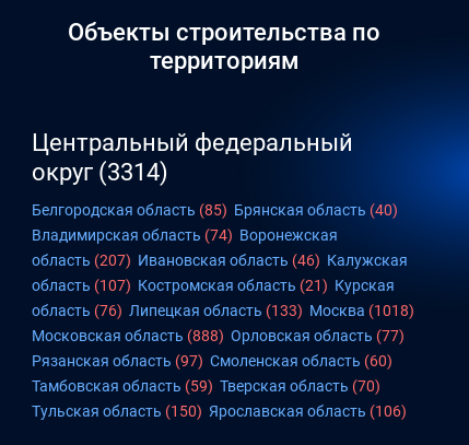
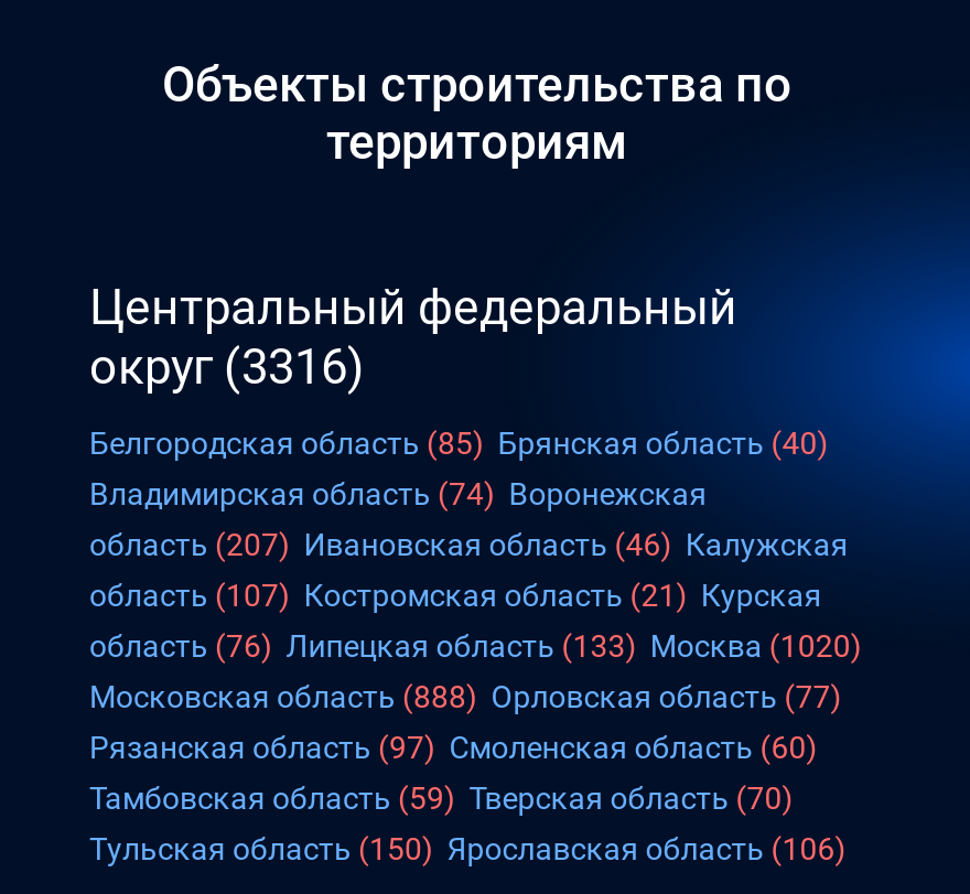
- округ (3314)
+ округ (3316)

- область (76) Липецкая область (133) Москва (1018)
+ область (76) Липецкая область (133) Москва (1020)
